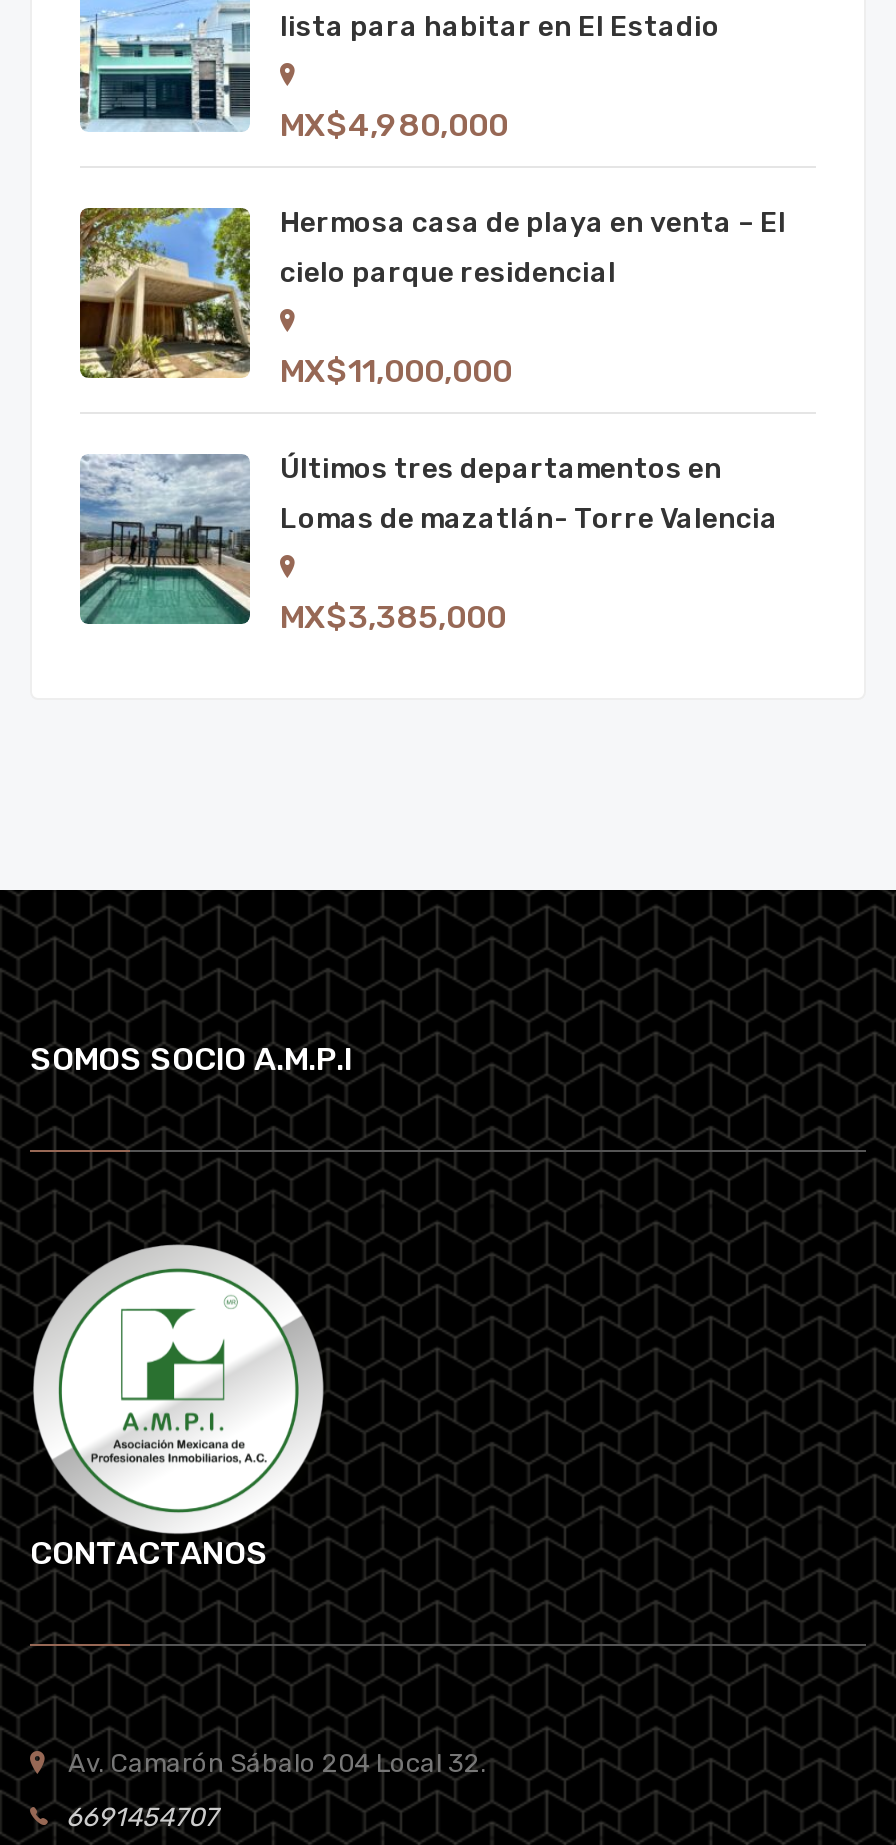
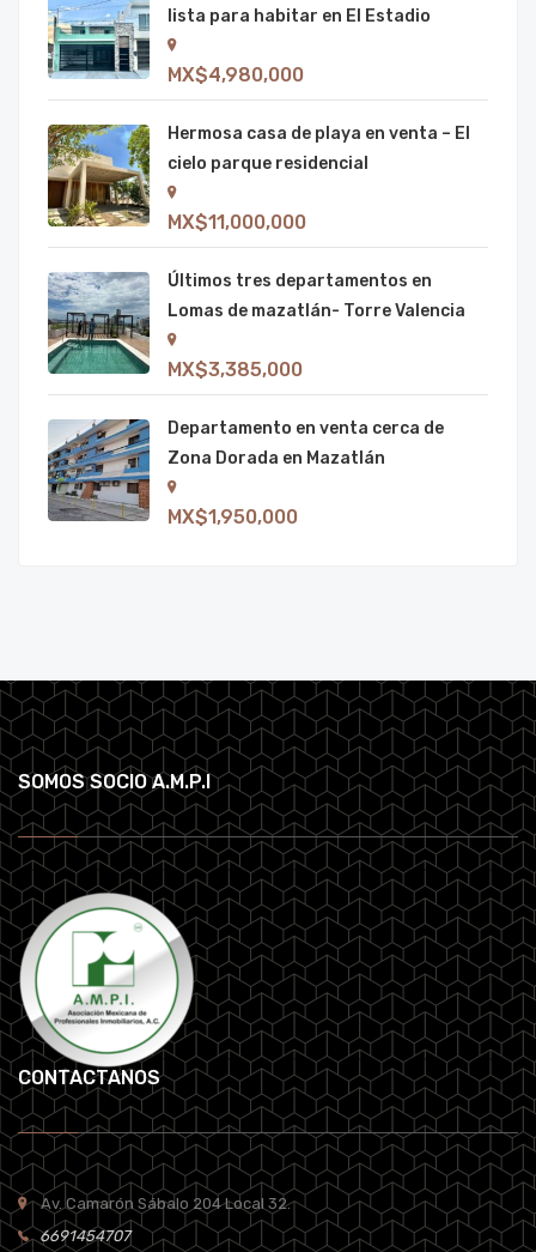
+ [image]
+ Departamento en venta cerca de
+ Zona Dorada en Mazatlán
+ MX$1,950,000
